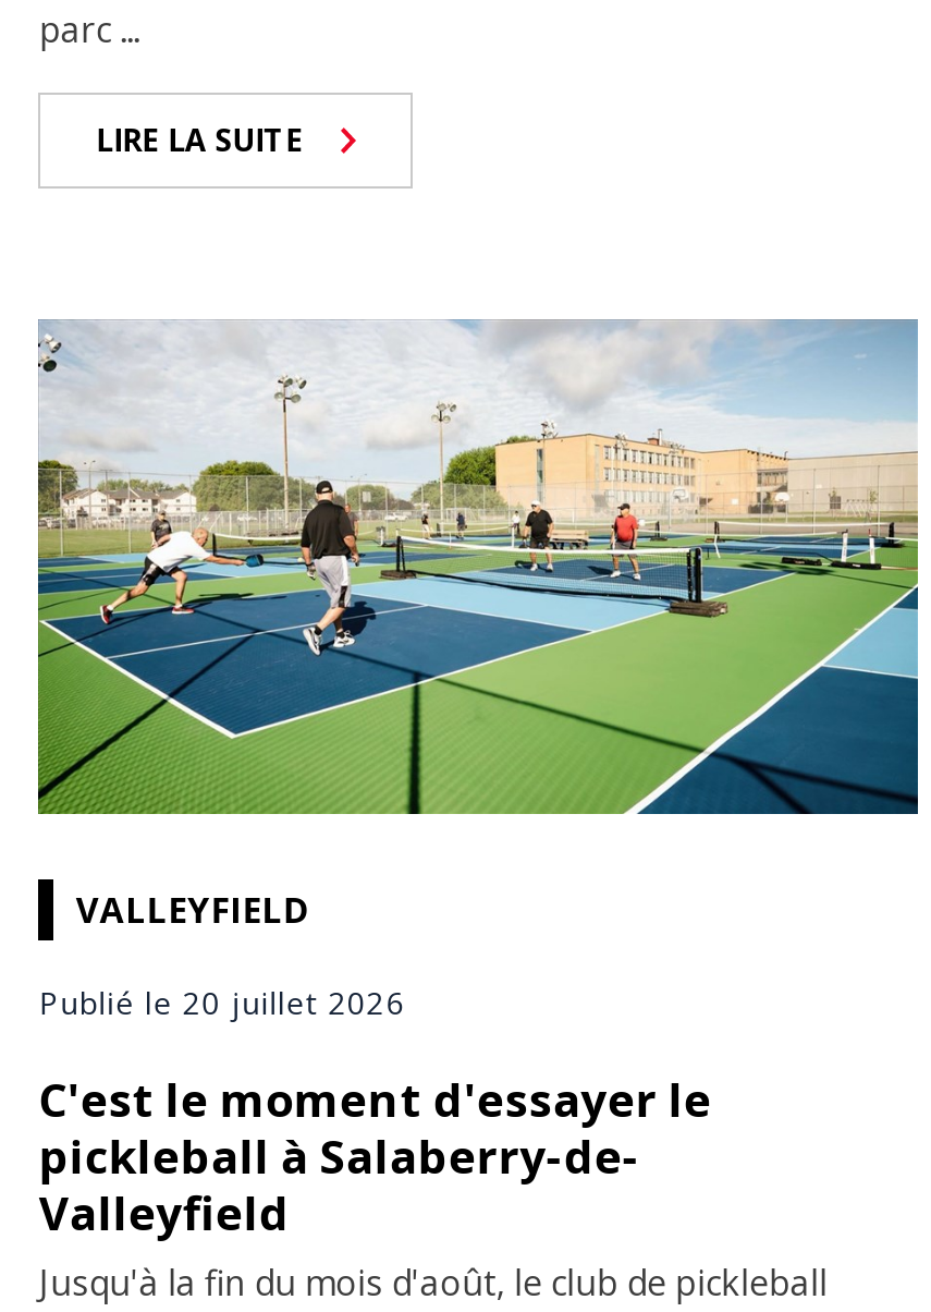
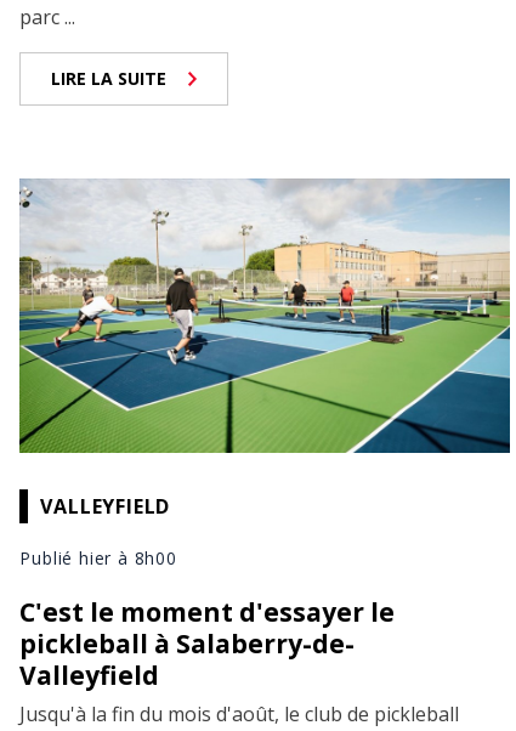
- Publié le 20 juillet 2026
+ Publié hier à 8h00
